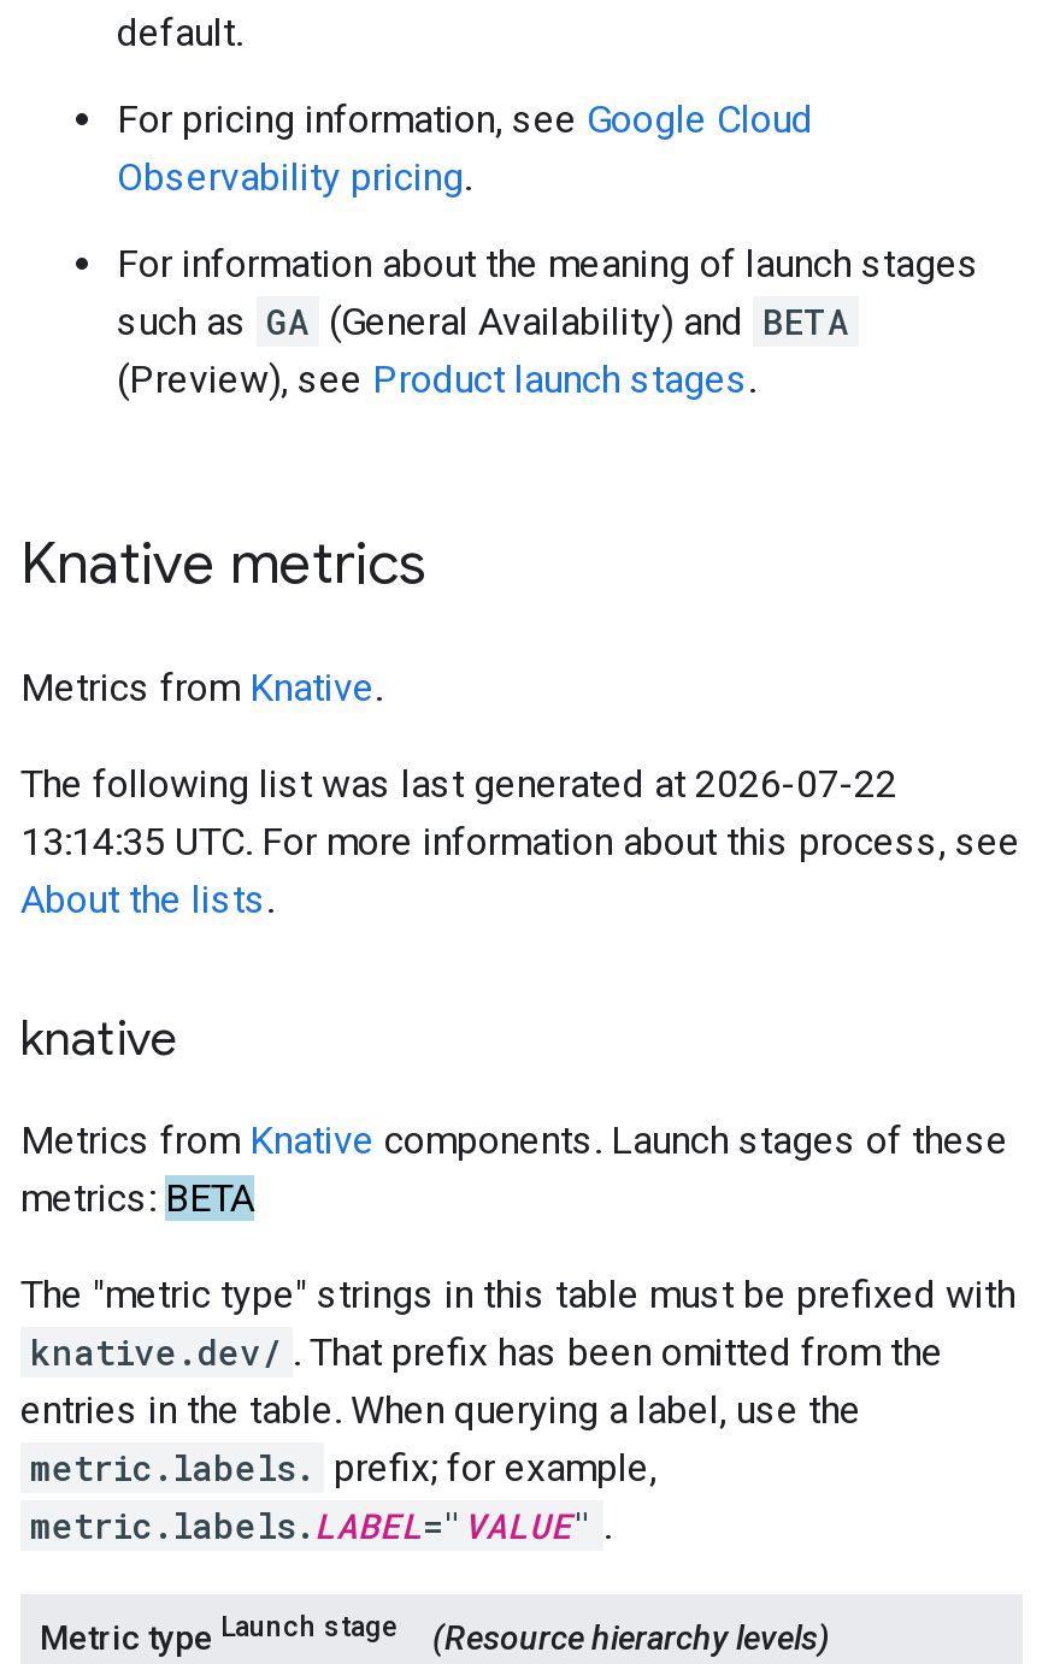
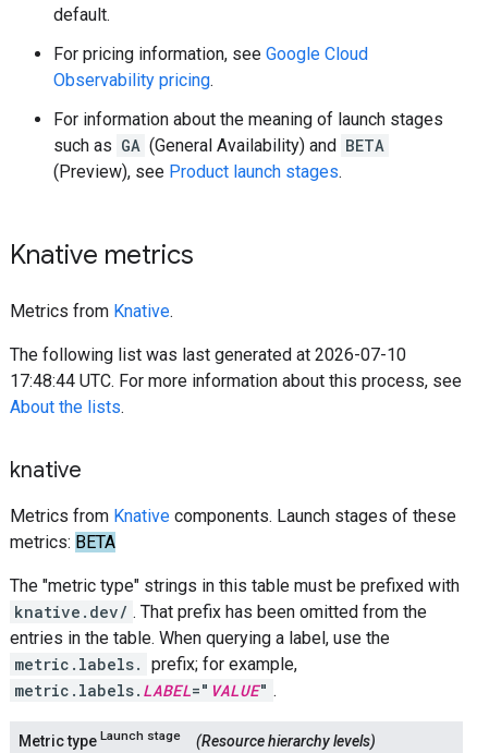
- The following list was last generated at 2026-07-22
+ The following list was last generated at 2026-07-10

- 13:14:35 UTC. For more information about this process, see
+ 17:48:44 UTC. For more information about this process, see
